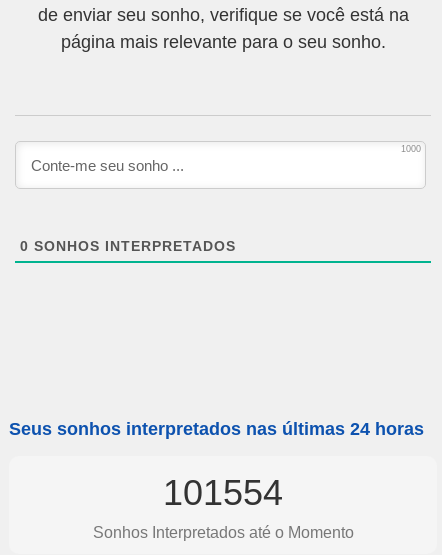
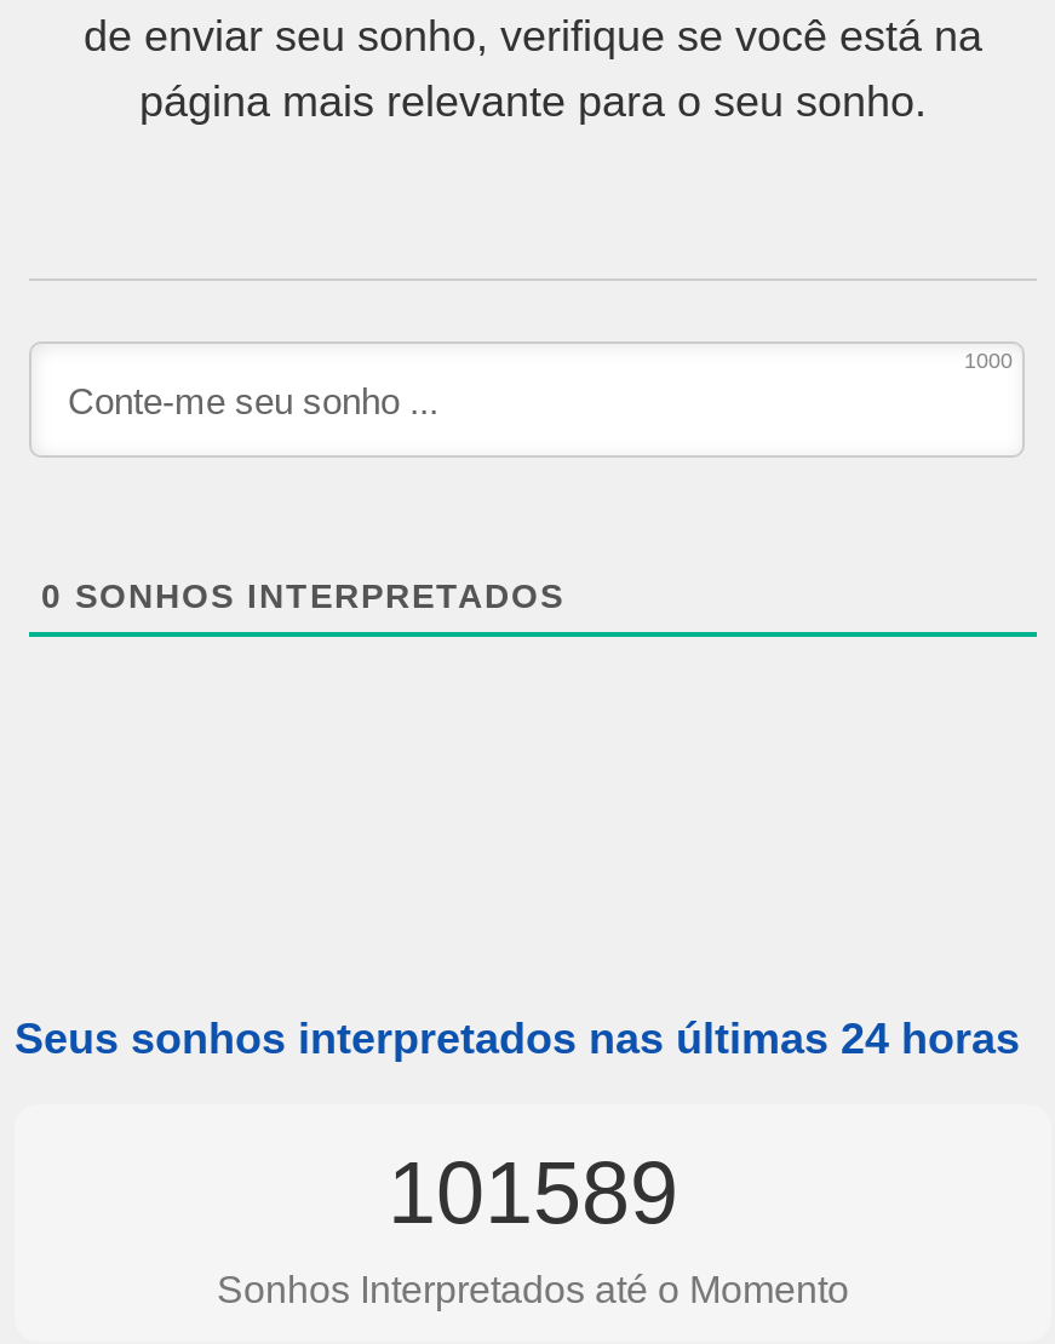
- 101554
+ 101589
